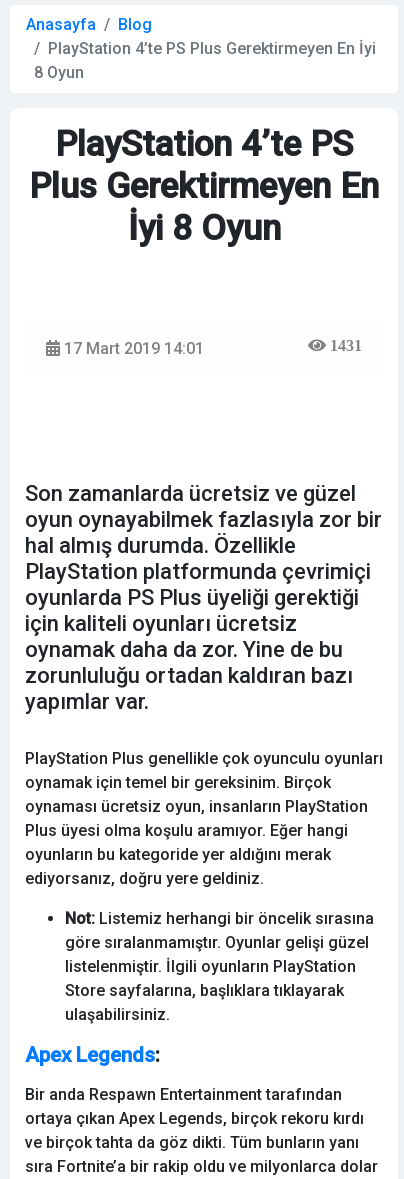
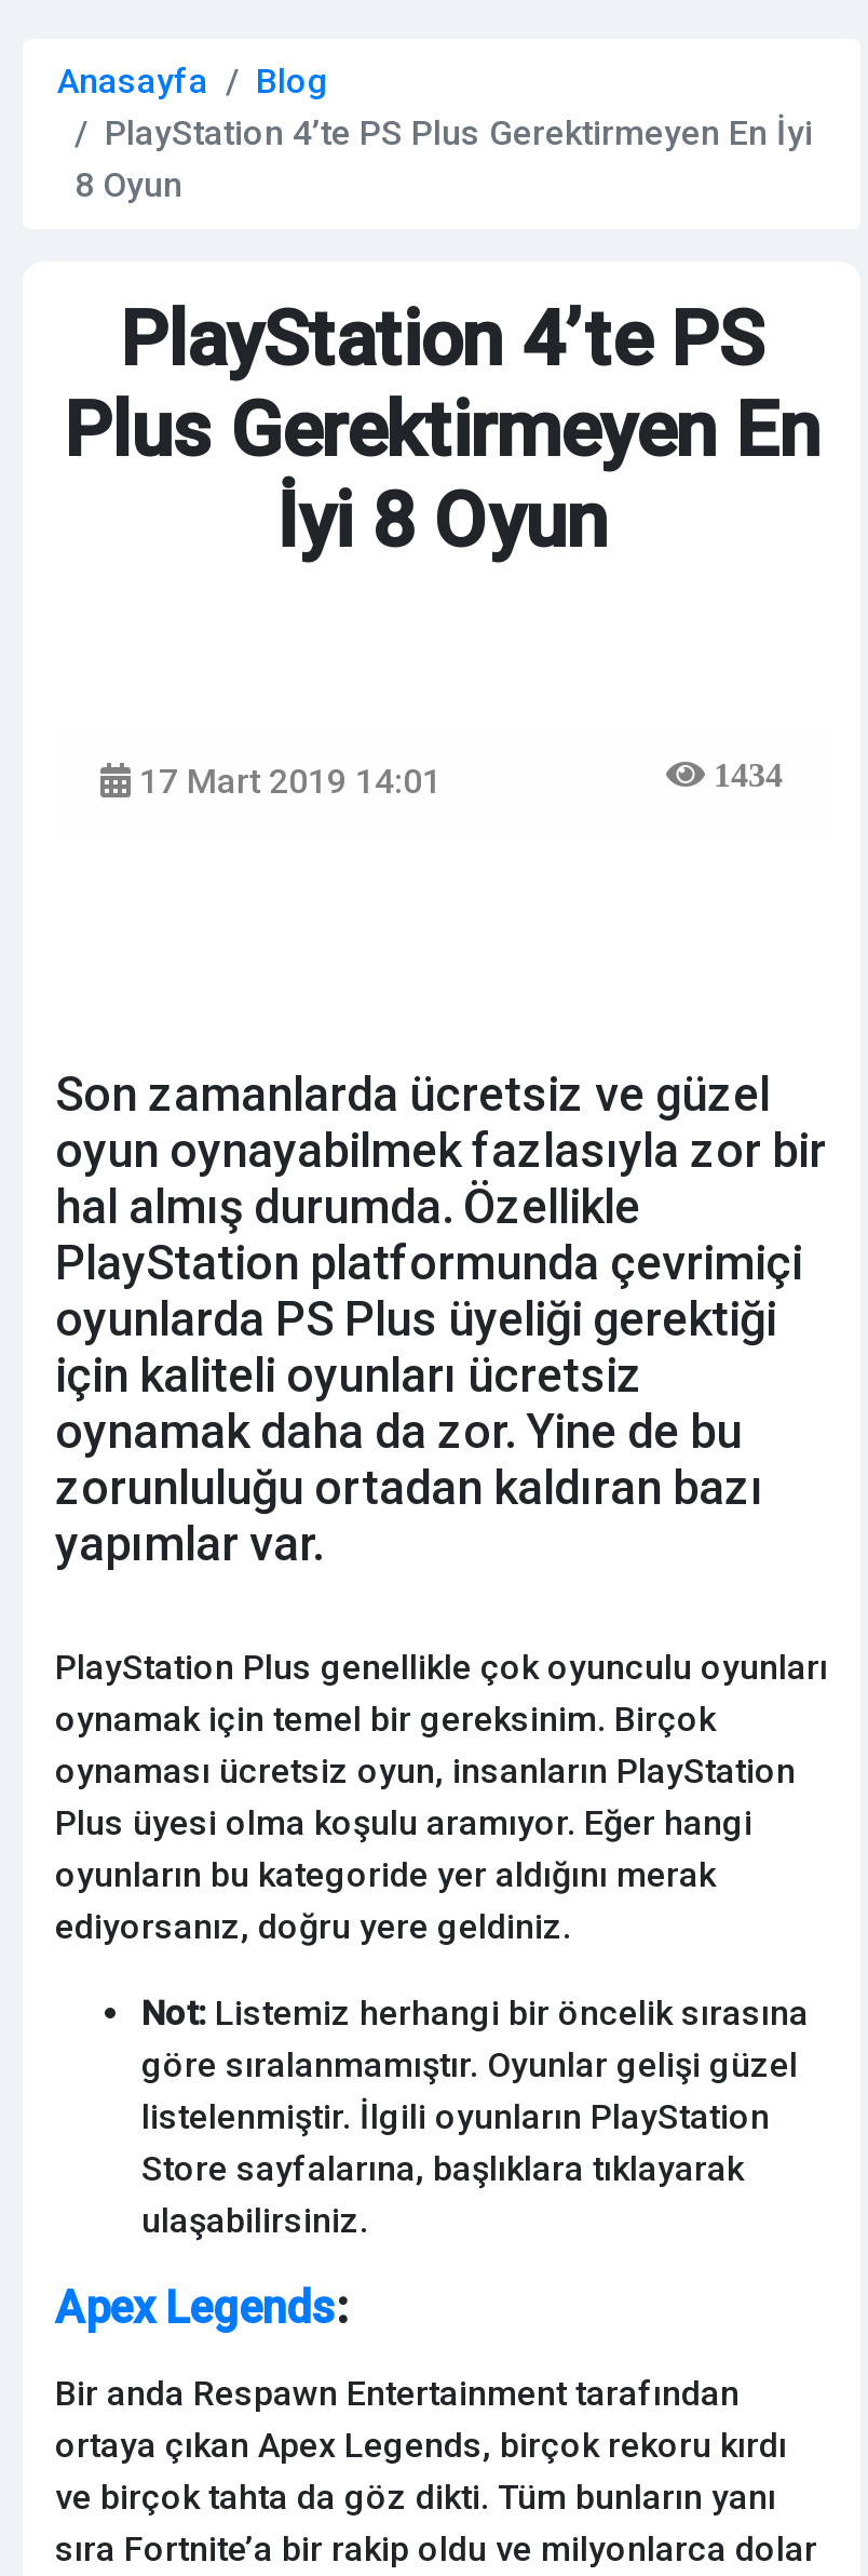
- 1431
+ 1434
